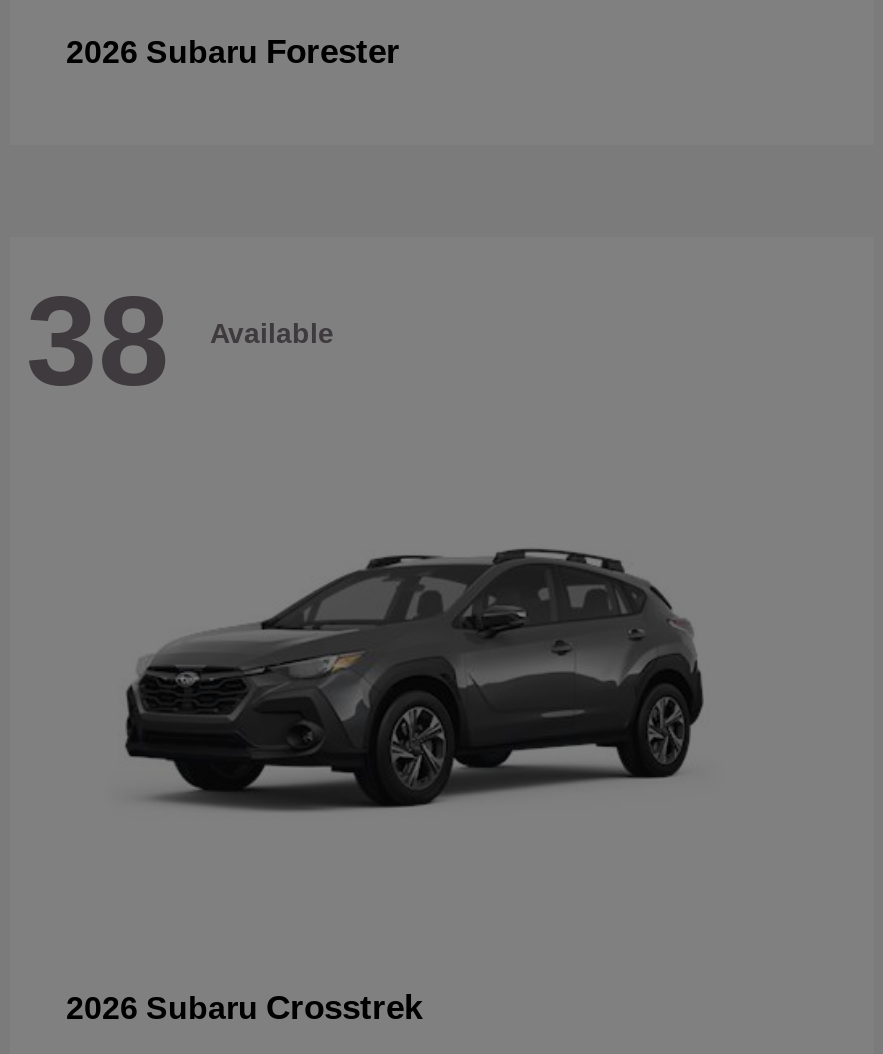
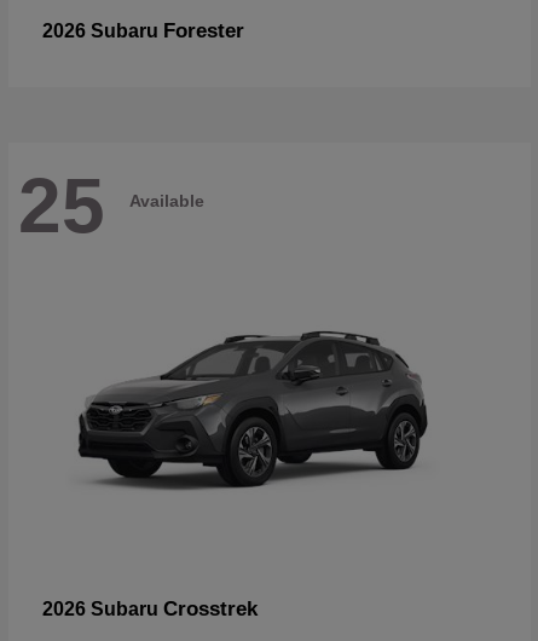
- 38 Available
+ 25 Available
